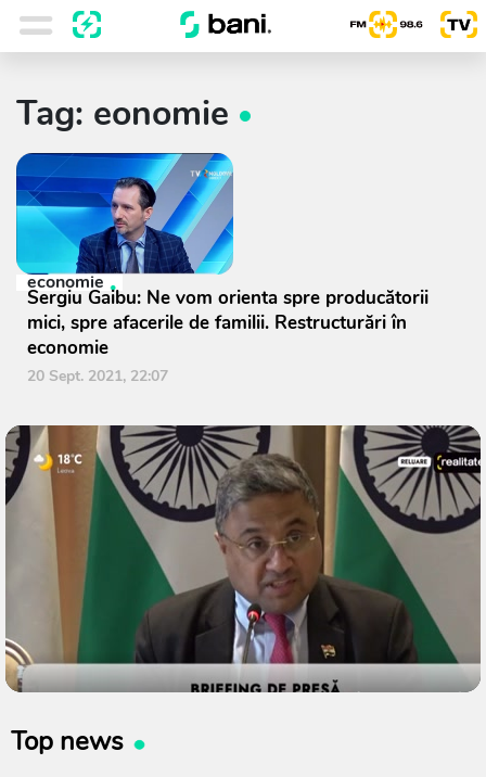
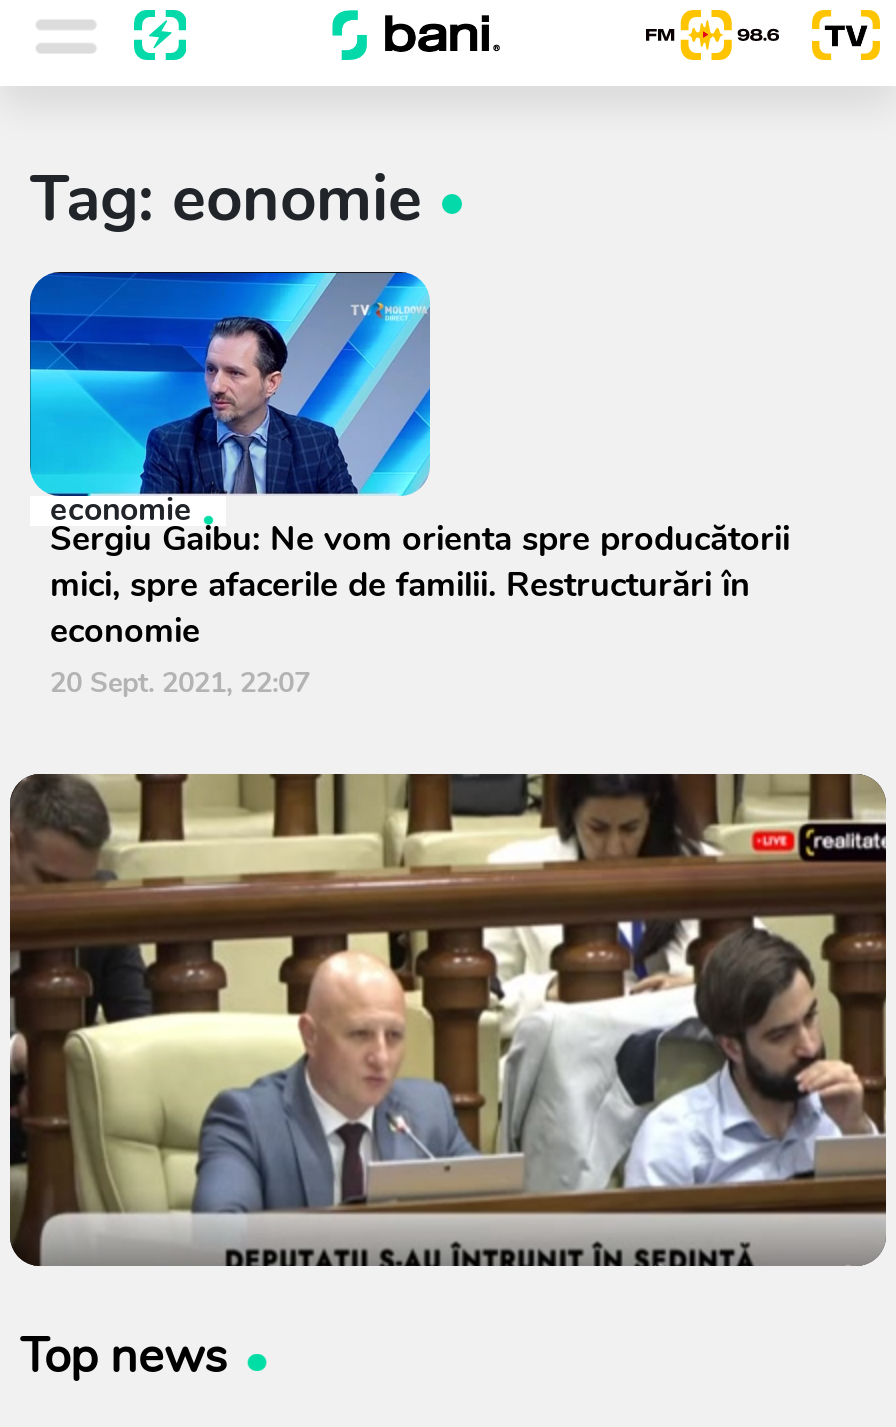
- [image]
+ [image]
